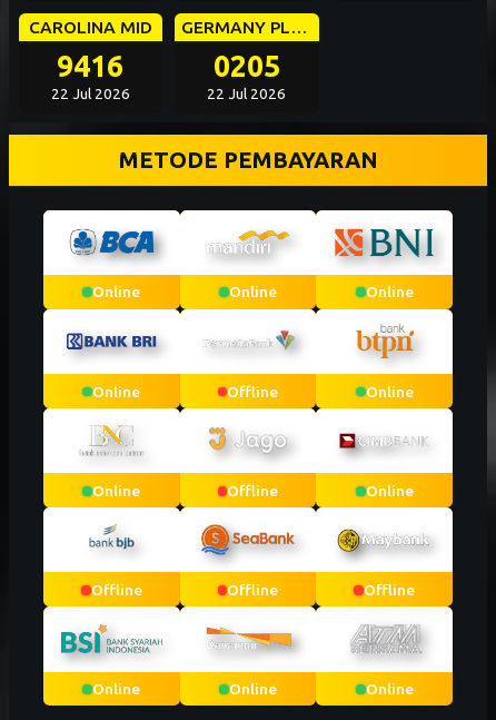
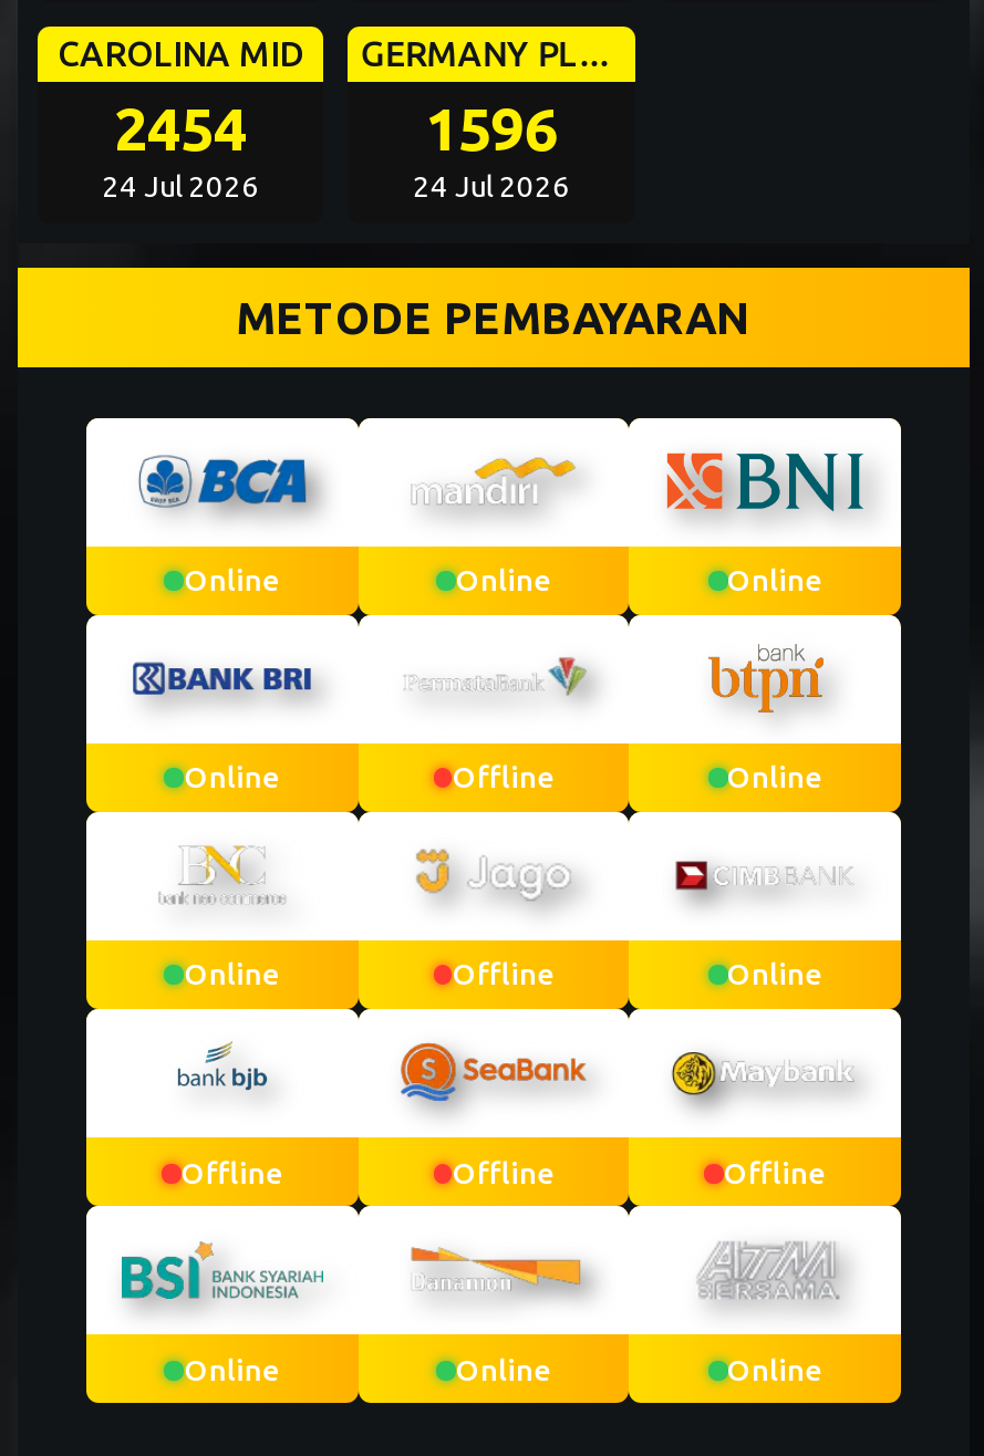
- 9416
+ 2454

- 0205
+ 1596

- 22 Jul 2026
+ 24 Jul 2026

- 22 Jul 2026
+ 24 Jul 2026
